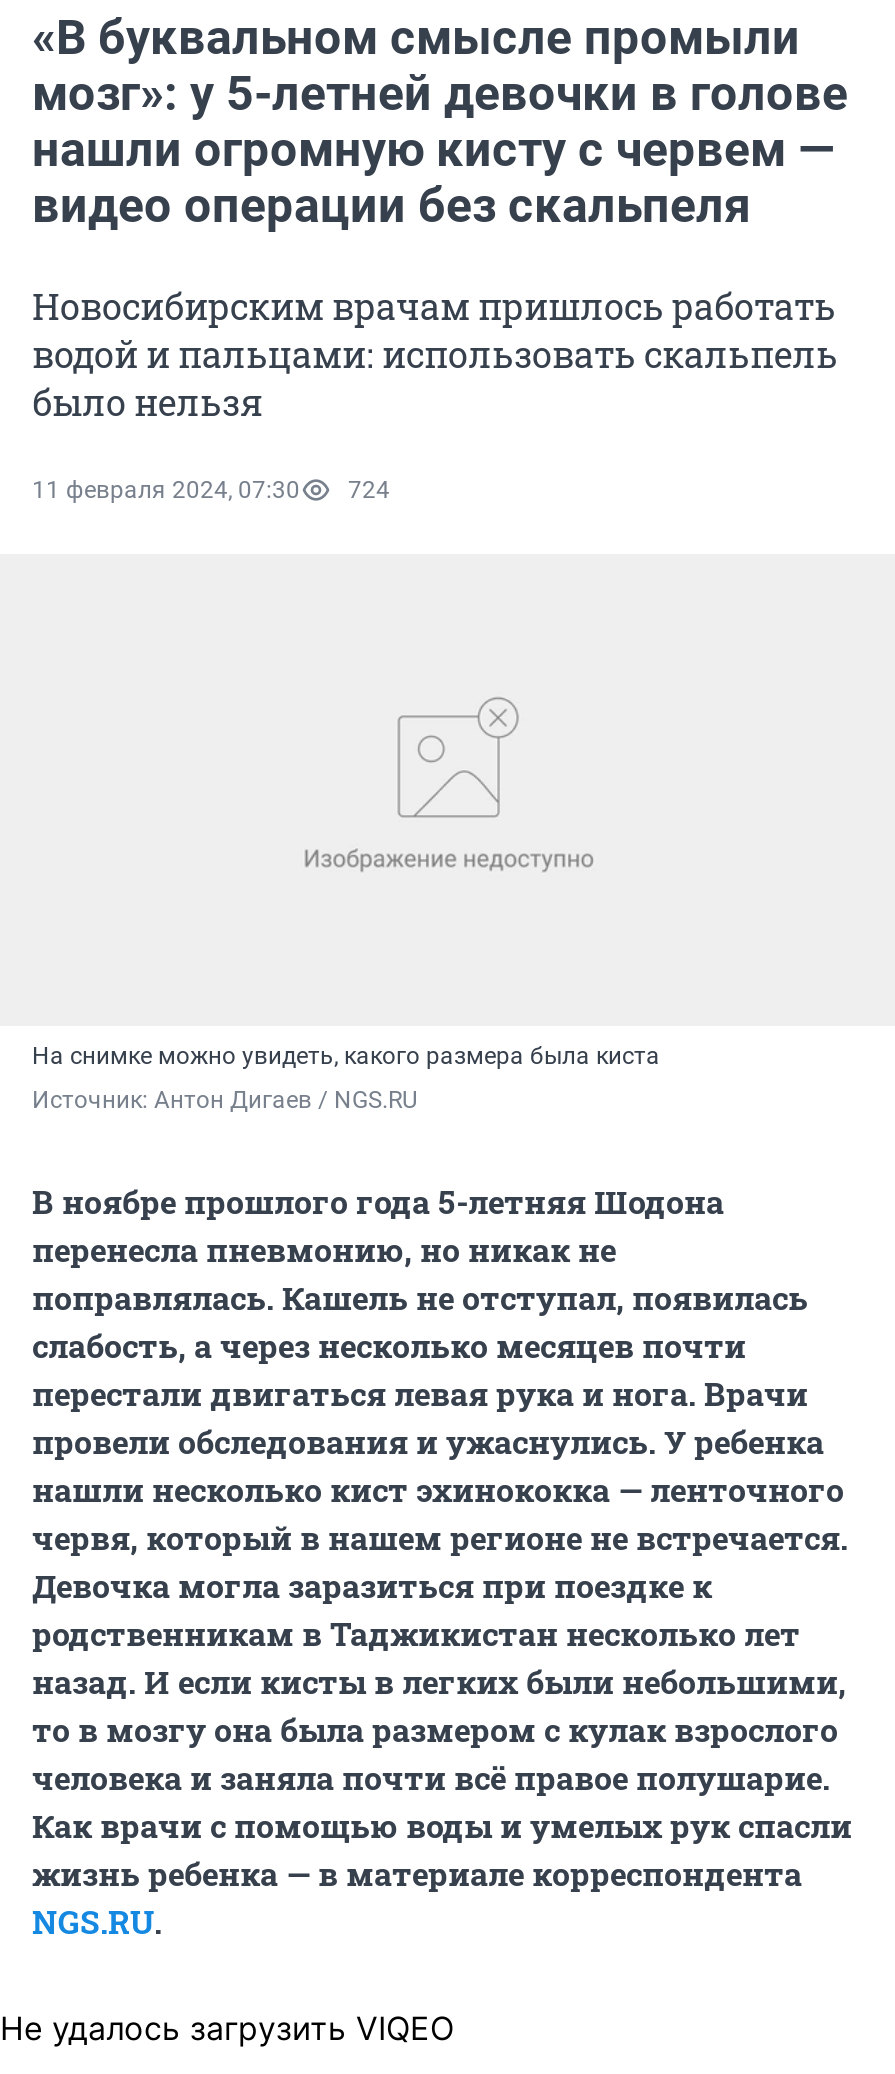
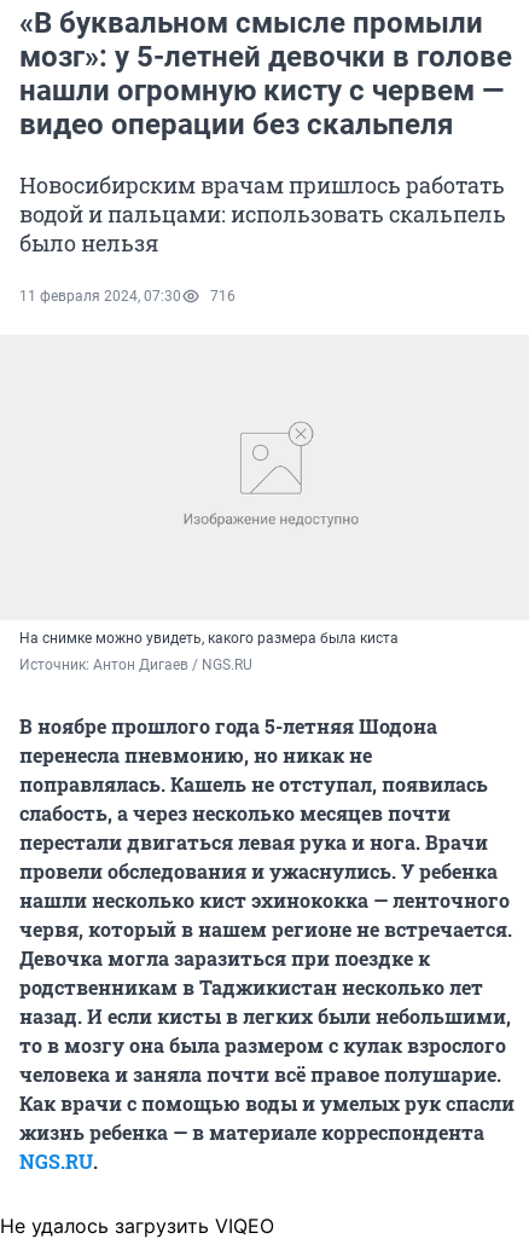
- 11 февраля 2024, 07:30 724
+ 11 февраля 2024, 07:30 716
